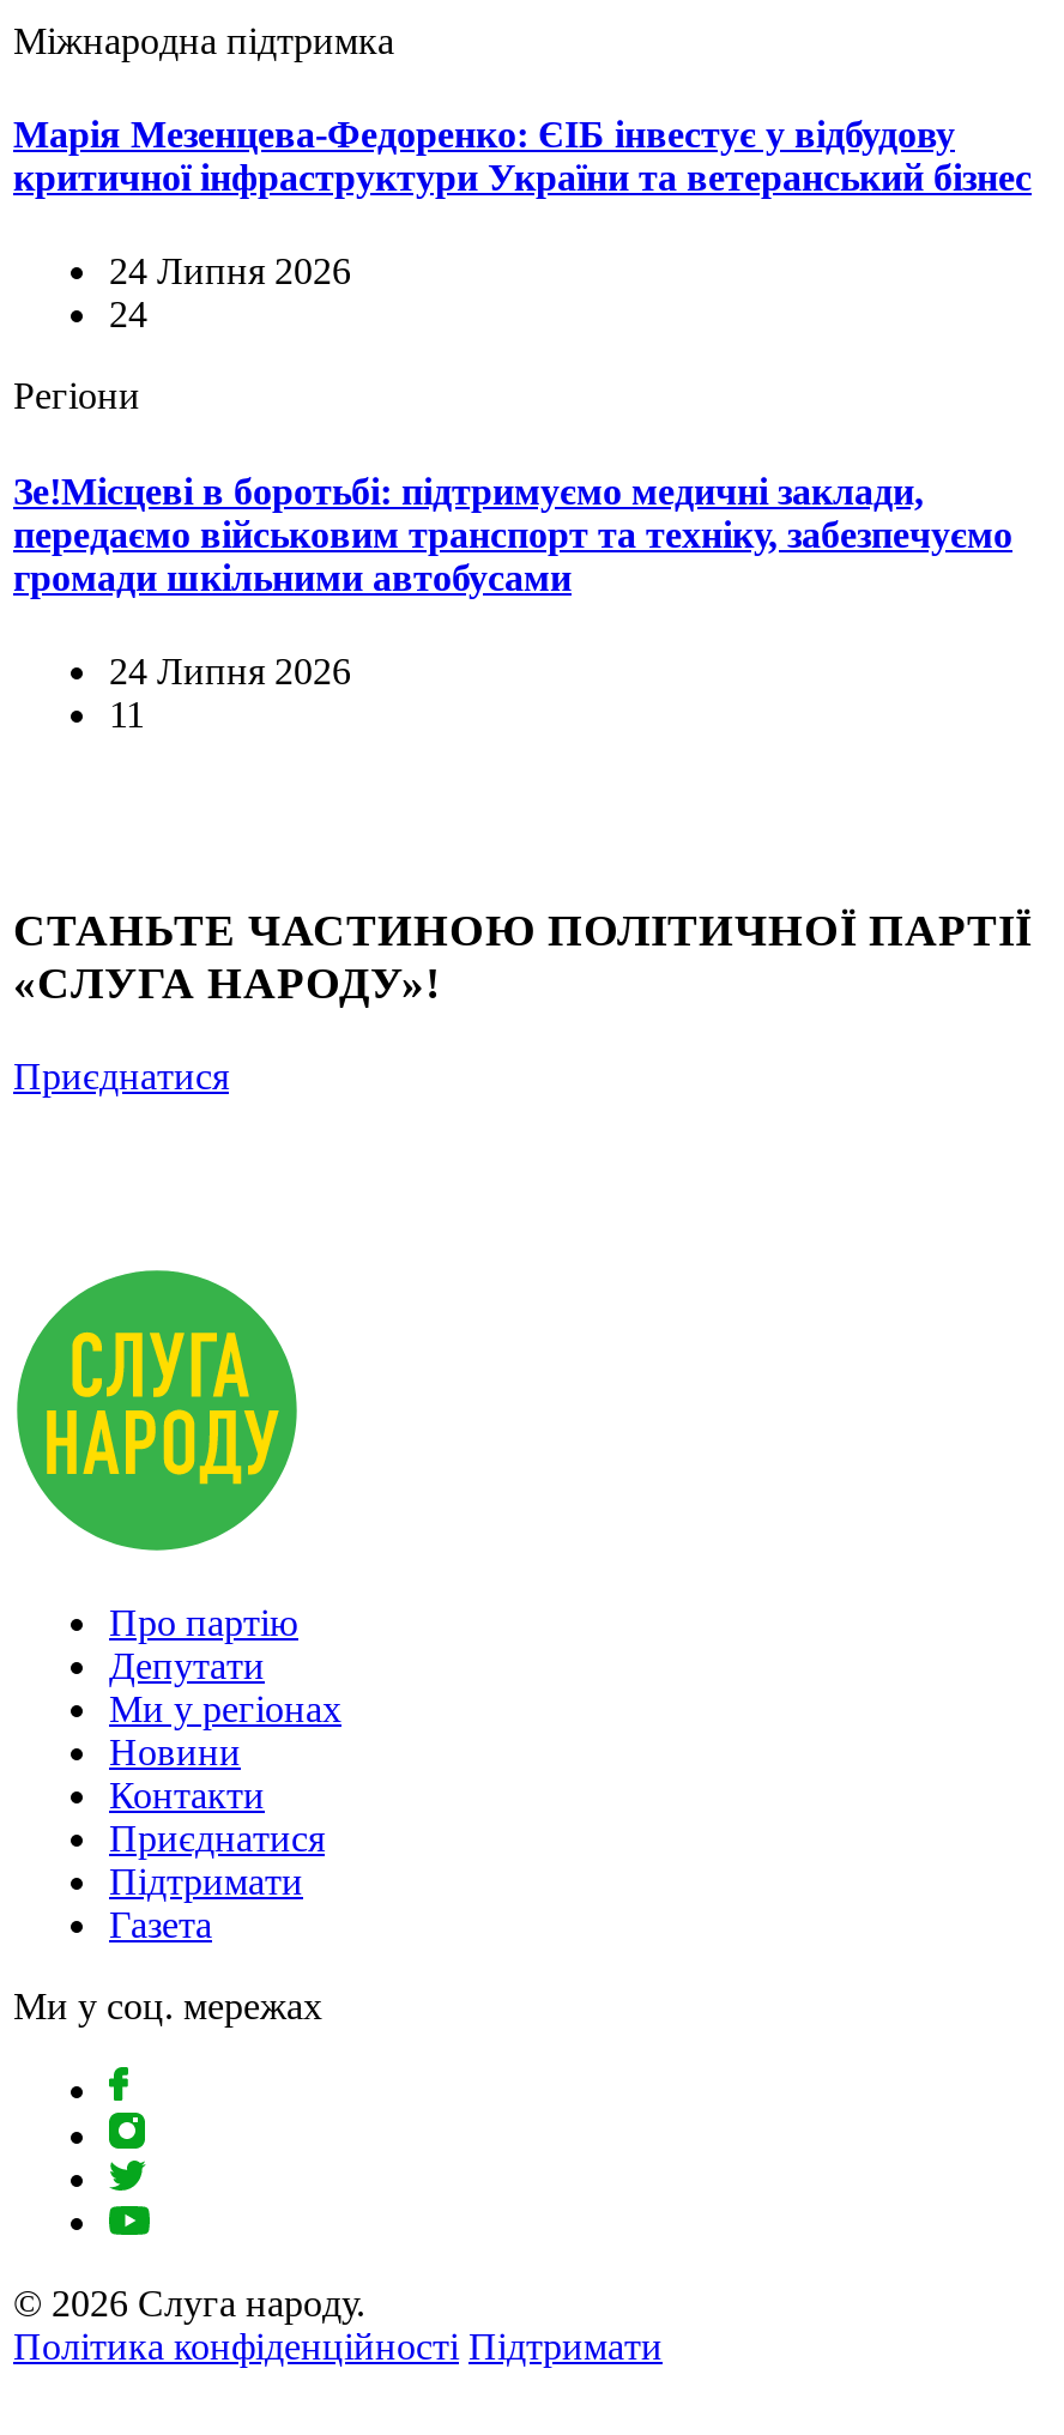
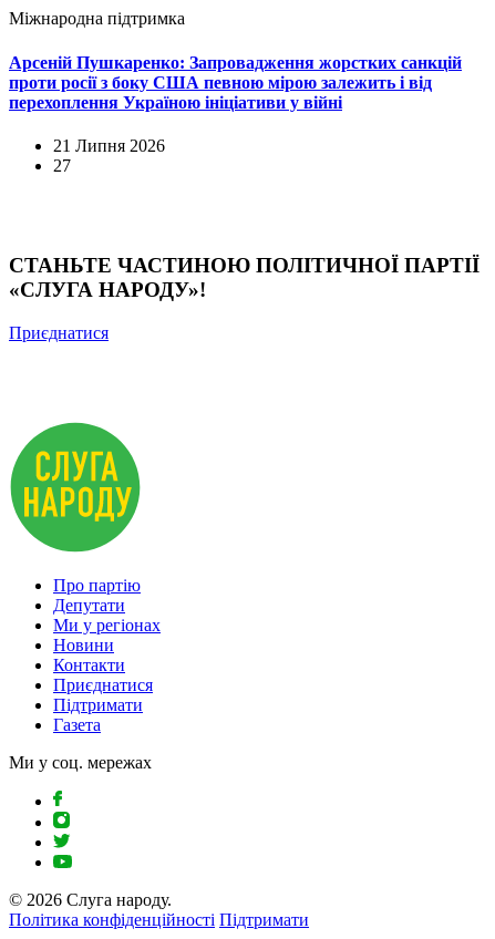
- Марія Мезенцева-Федоренко: ЄІБ інвестує у відбудову
- критичної інфраструктури України та ветеранський бізнес
- 24 Липня 2026
- 24
- Регіони
- Зе!Місцеві в боротьбі: підтримуємо медичні заклади,
- передаємо військовим транспорт та техніку, забезпечуємо
- громади шкільними автобусами
- 24 Липня 2026
- 11
+ Арсеній Пушкаренко: Запровадження жорстких санкцій
+ проти росії з боку США певною мірою залежить і від
+ перехоплення Україною ініціативи у війні
+ 21 Липня 2026
+ 27
